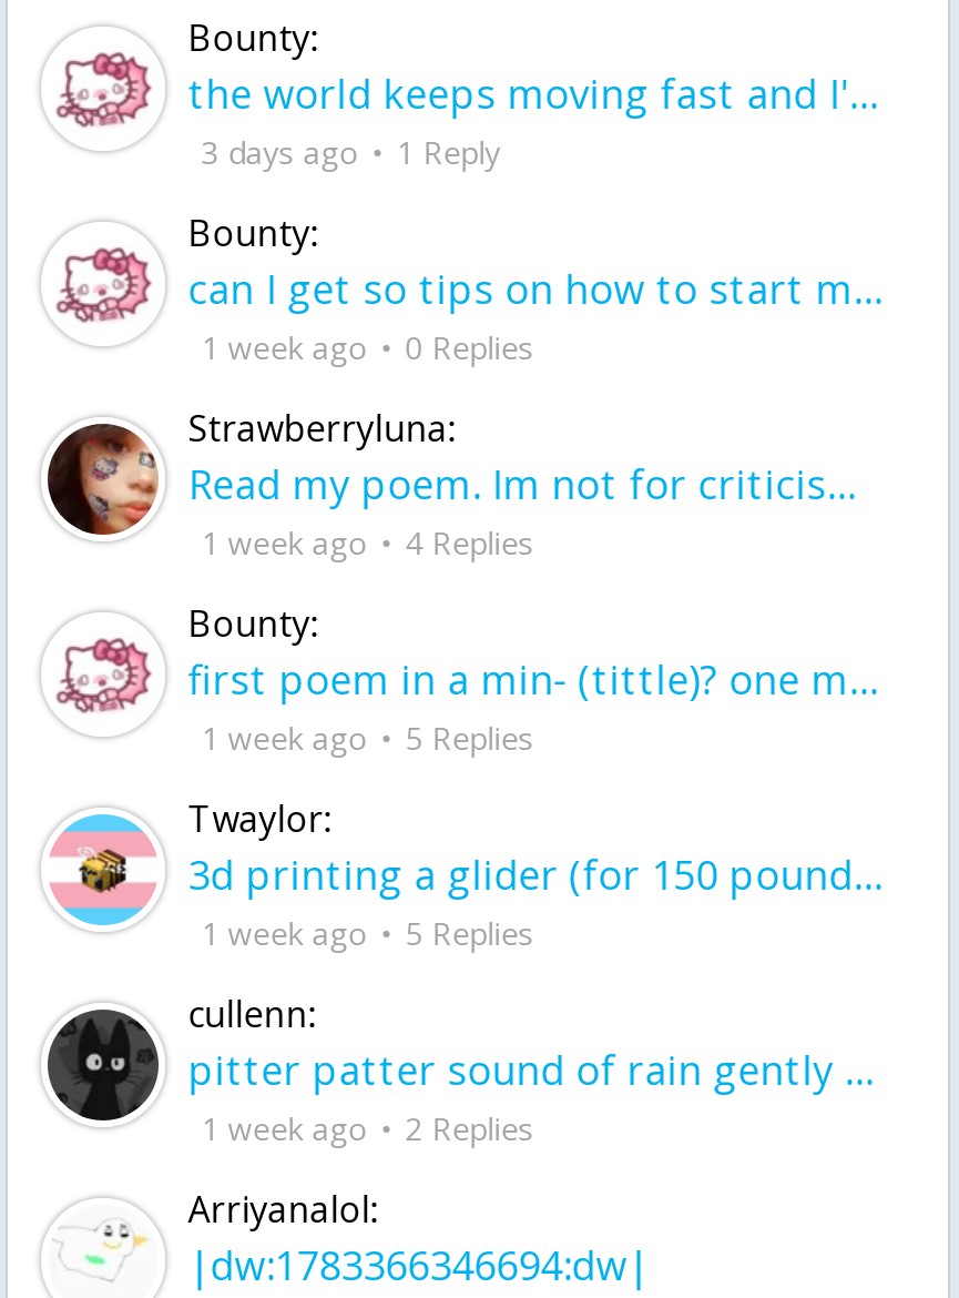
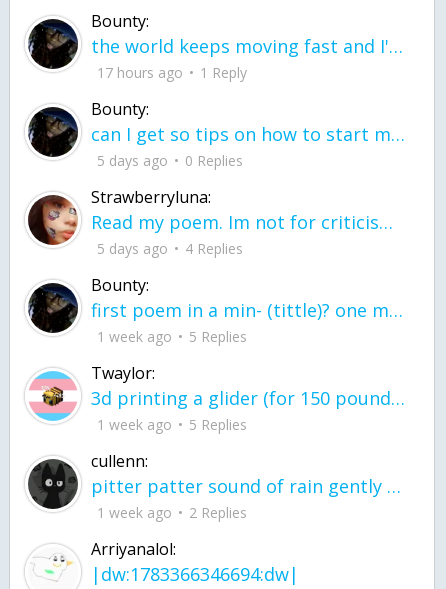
- [image]
- 3 days ago 1 Reply
+ [image]
+ 17 hours ago 1 Reply

- [image]
- 1 week ago 0 Replies
+ [image]
+ 5 days ago 0 Replies

- 1 week ago 4 Replies
+ 5 days ago 4 Replies

- [image]
+ [image]
